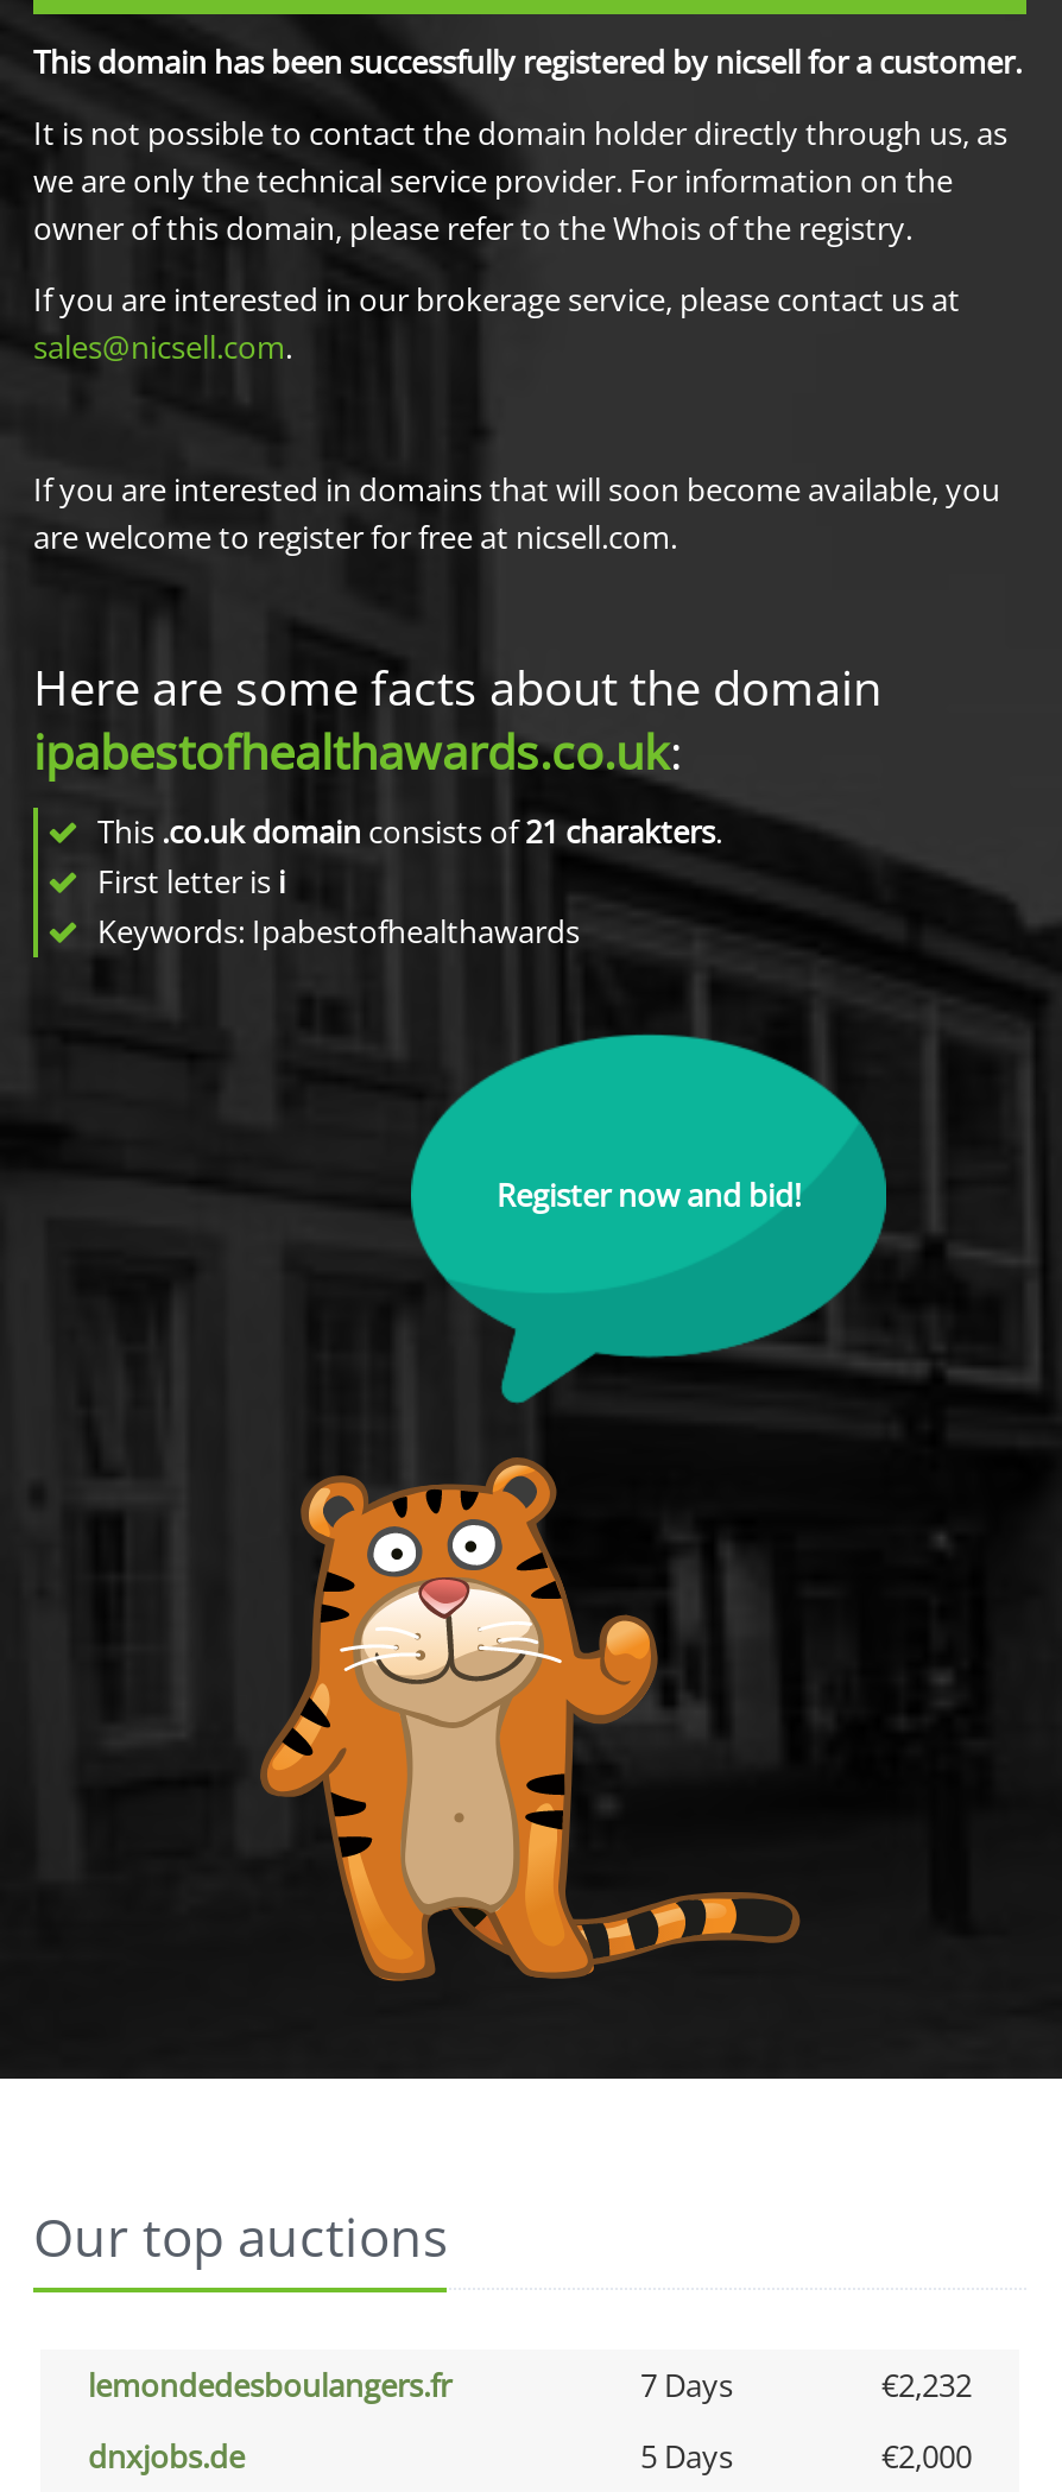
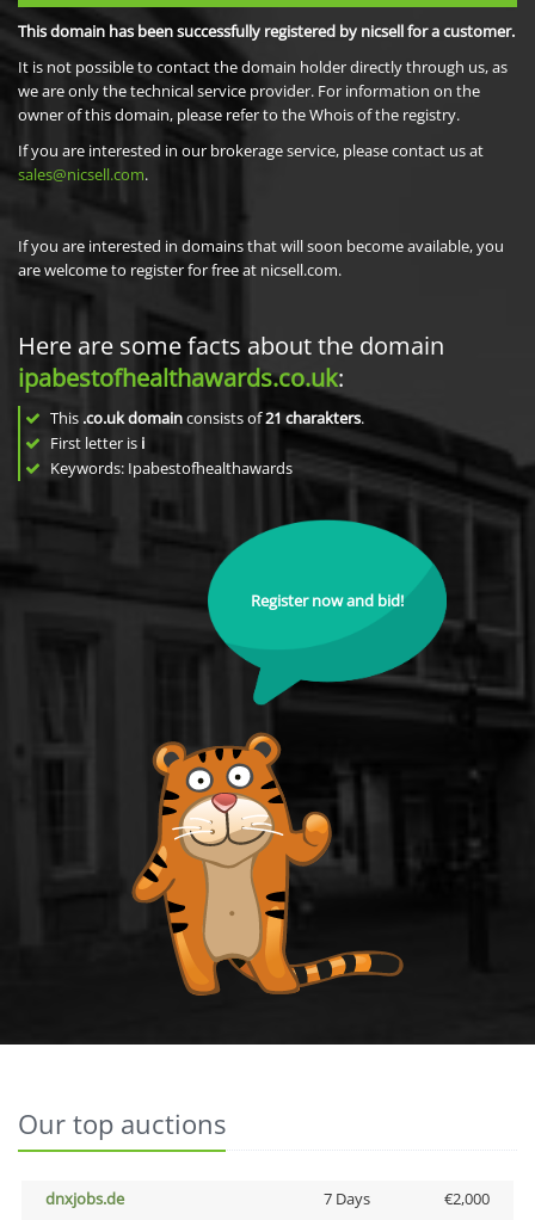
- lemondedesboulangers.fr
- 7 Days
- €2,232

- 5 Days
+ 7 Days
